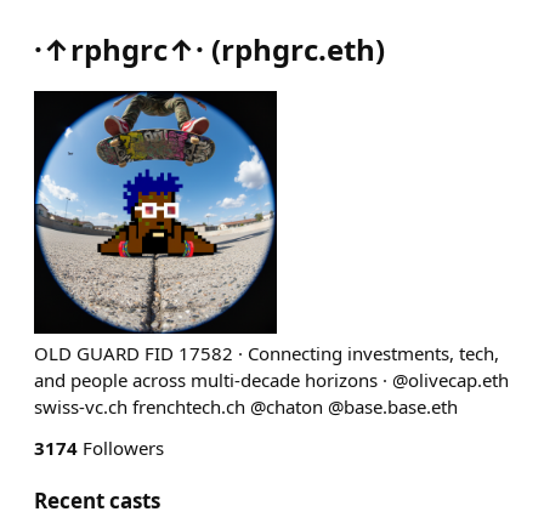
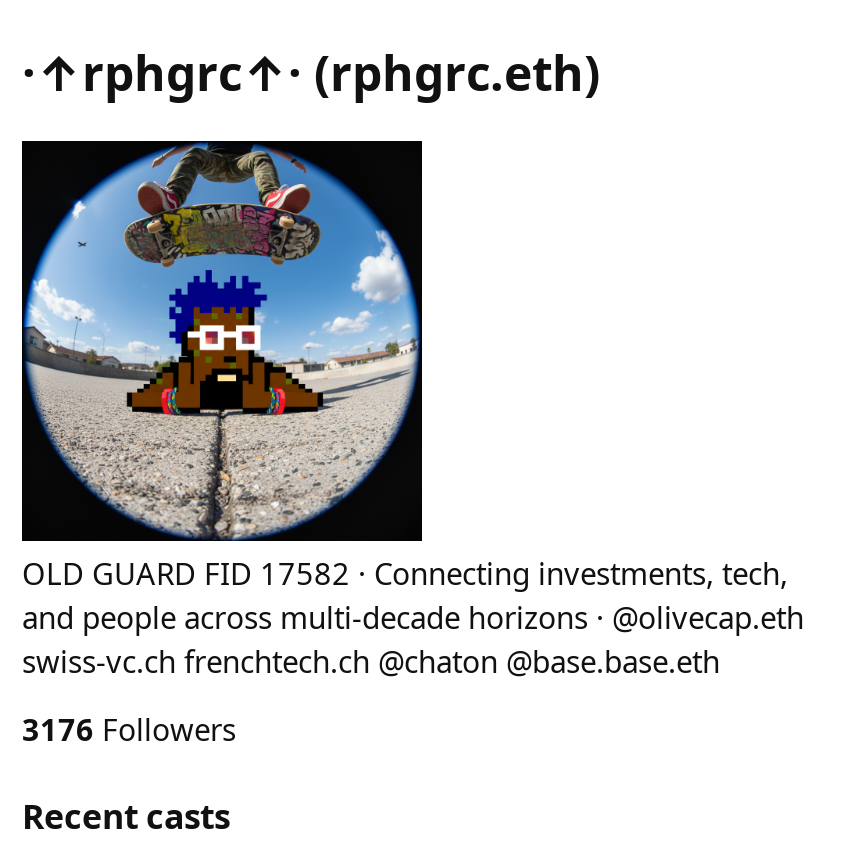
- 3174 Followers
+ 3176 Followers
